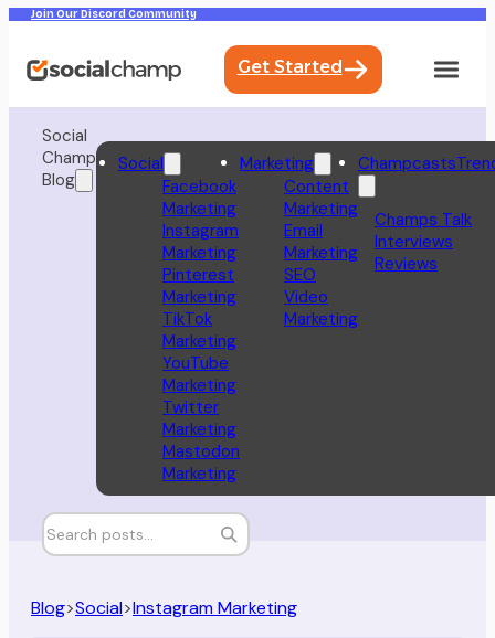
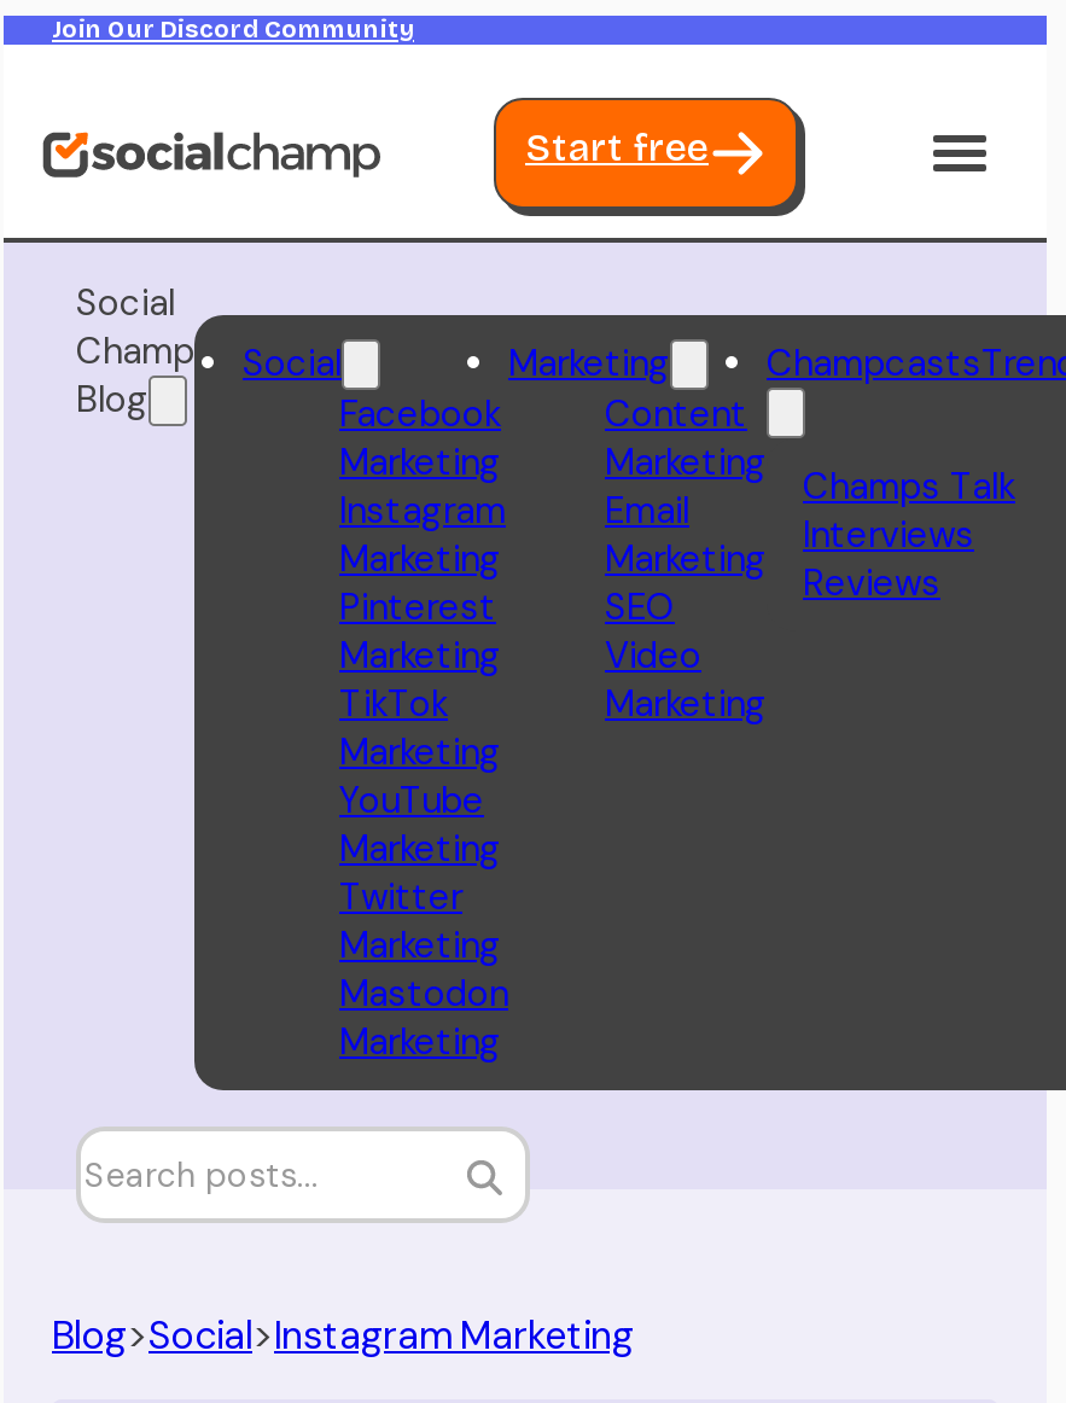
- Get Started
+ Start free
